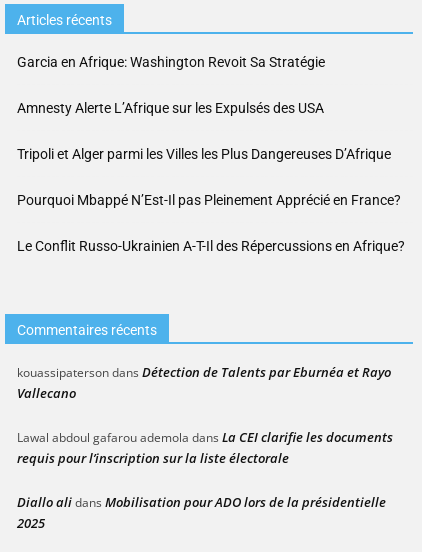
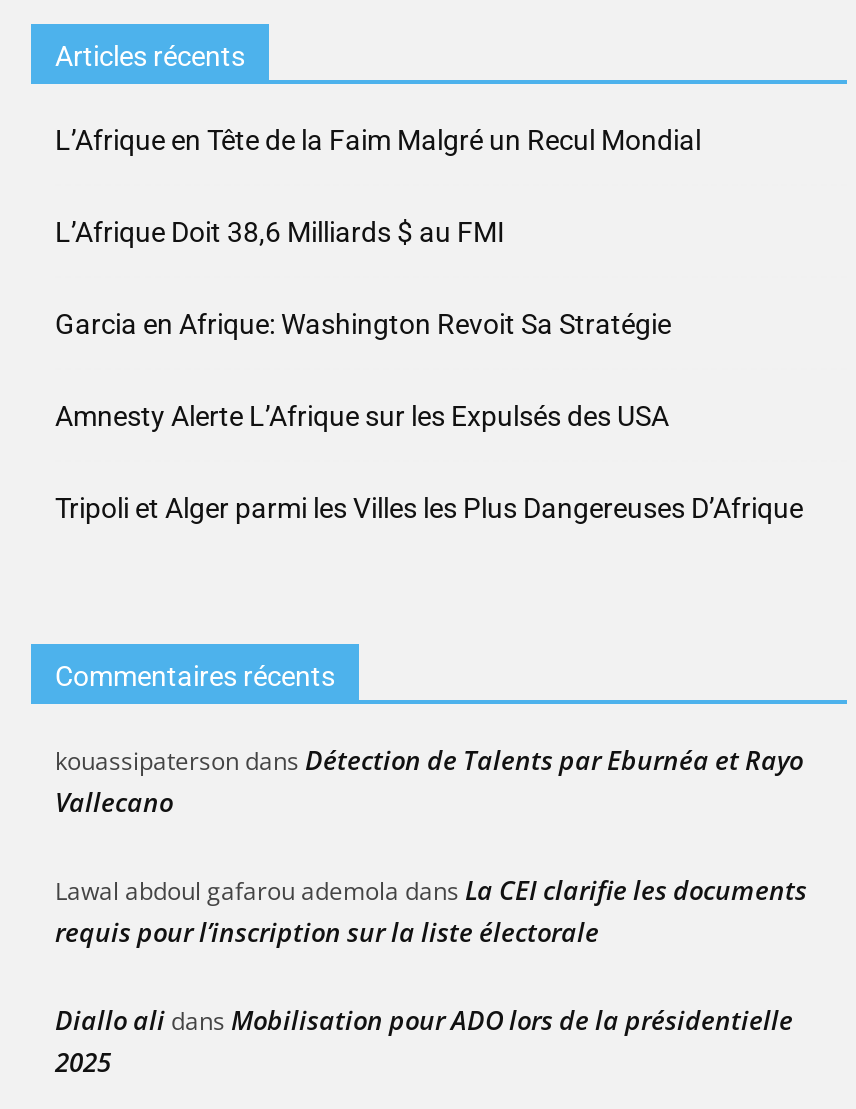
+ L’Afrique en Tête de la Faim Malgré un Recul Mondial
+ L’Afrique Doit 38,6 Milliards $ au FMI

moved down: Garcia en Afrique: Washington Revoit Sa Stratégie | Amnesty Alerte L’Afrique sur les Expulsés des USA | Tripoli et Alger parmi les Villes les Plus Dangereuses D’Afrique

- Pourquoi Mbappé N’Est-Il pas Pleinement Apprécié en France?
- Le Conflit Russo-Ukrainien A-T-Il des Répercussions en Afrique?
